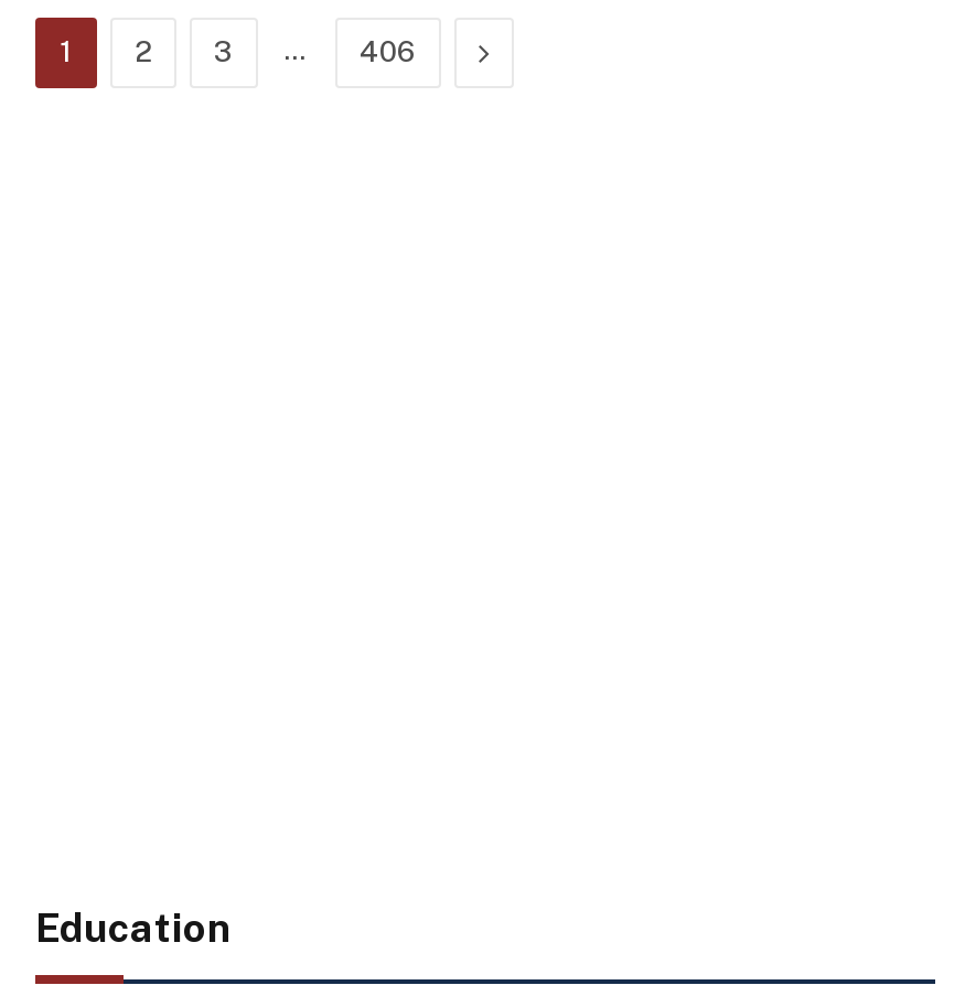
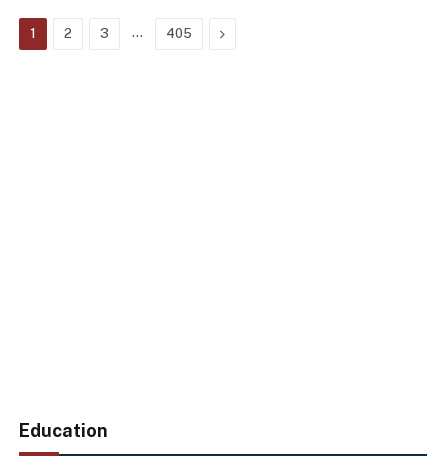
- 406
+ 405
